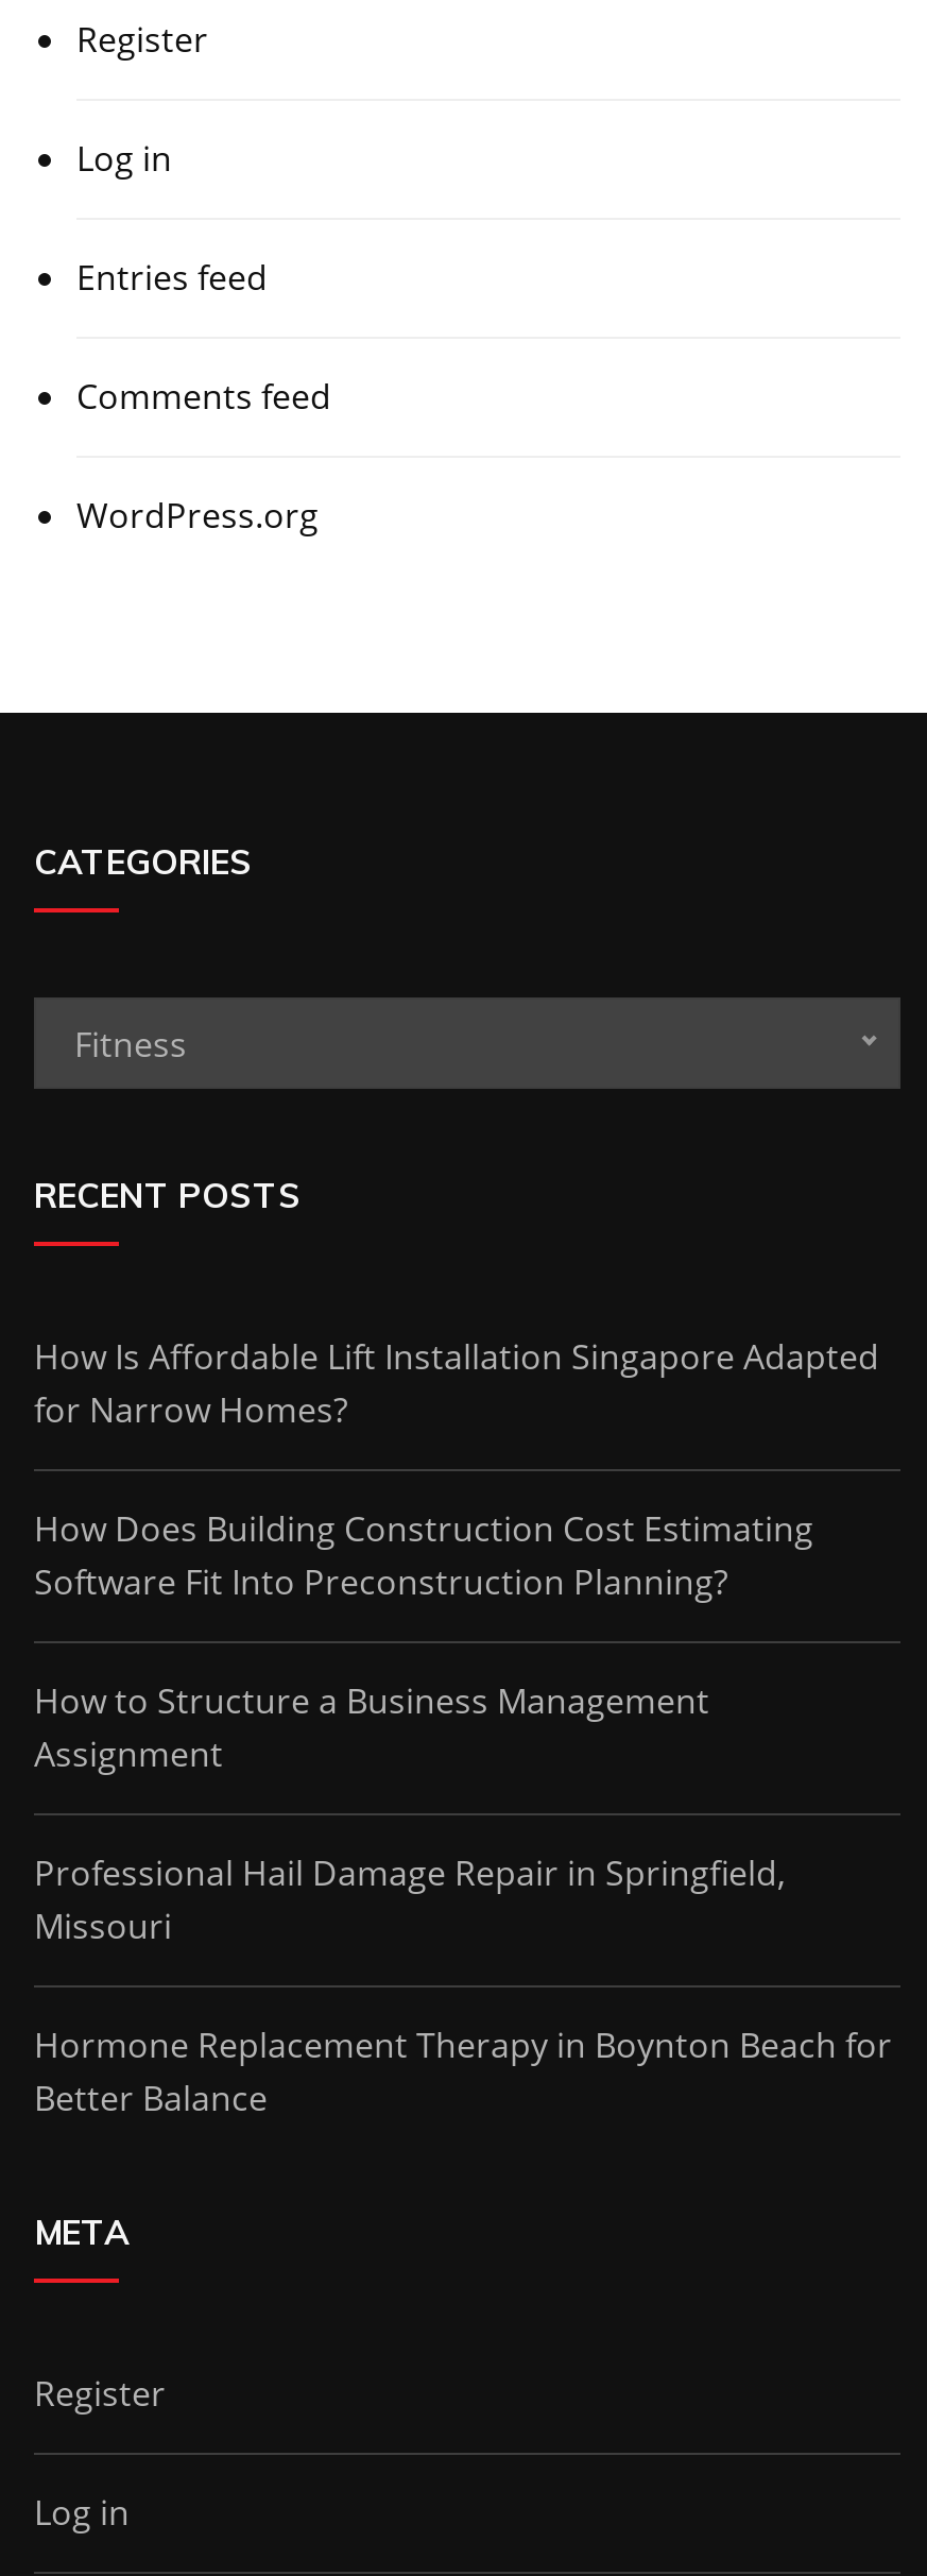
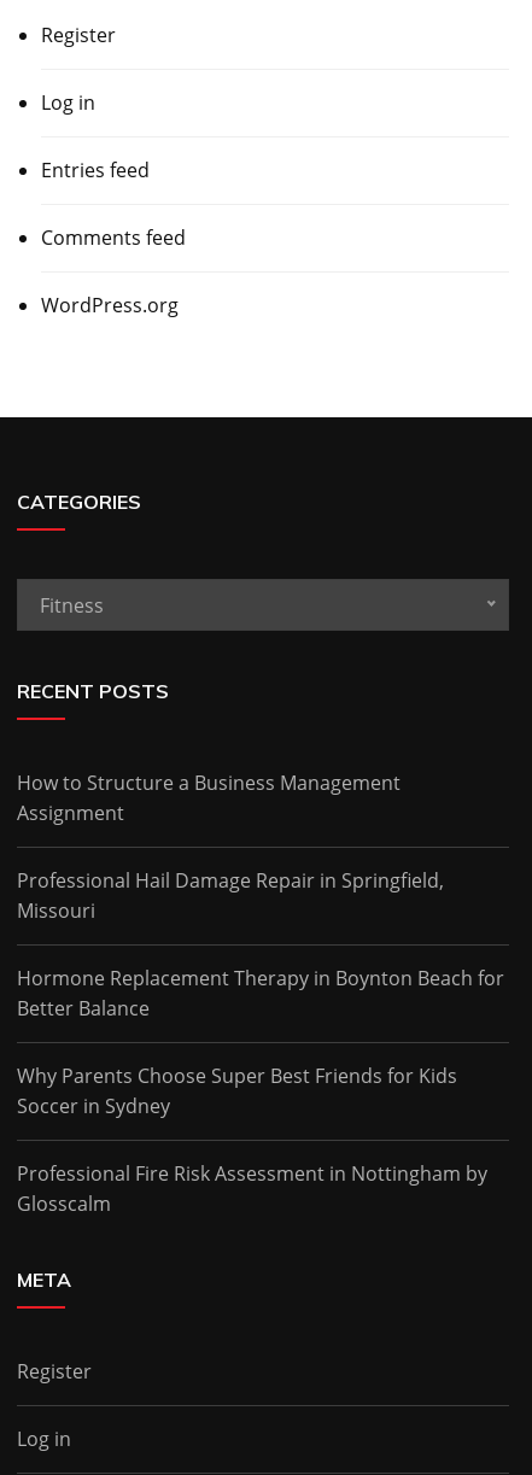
- How Is Affordable Lift Installation Singapore Adapted
- for Narrow Homes?
- How Does Building Construction Cost Estimating
- Software Fit Into Preconstruction Planning?

moved up: How to Structure a Business Management | Assignment | Professional Hail Damage Repair in Springfield, | Missouri | Hormone Replacement Therapy in Boynton Beach for | Better Balance

+ Why Parents Choose Super Best Friends for Kids
+ Soccer in Sydney
+ Professional Fire Risk Assessment in Nottingham by
+ Glosscalm
